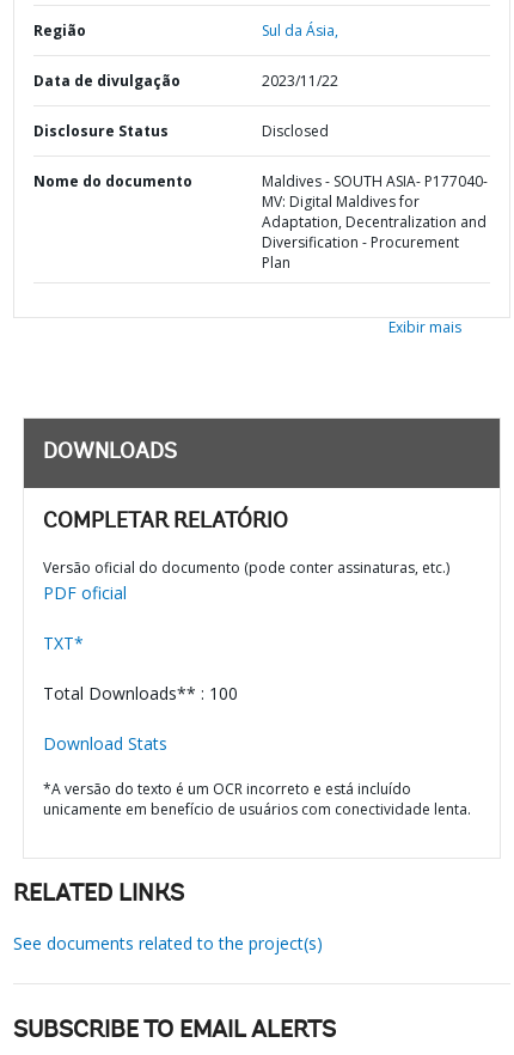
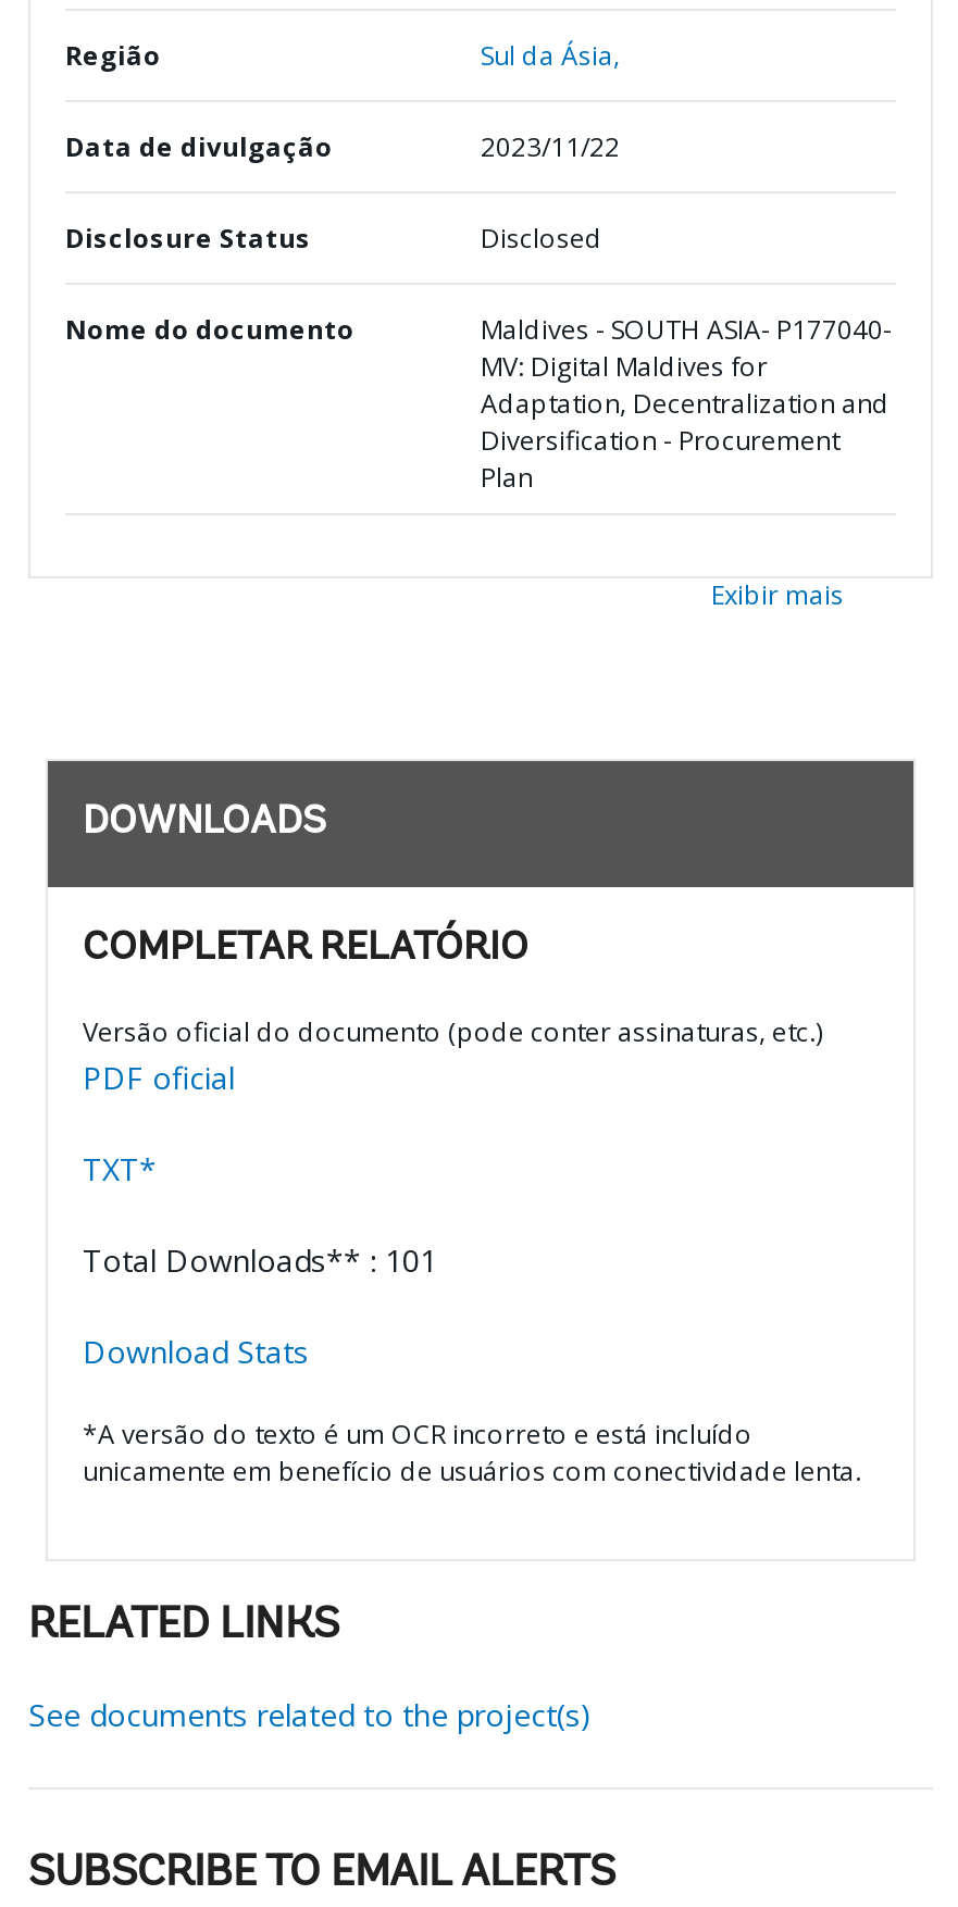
- Total Downloads** : 100
+ Total Downloads** : 101
